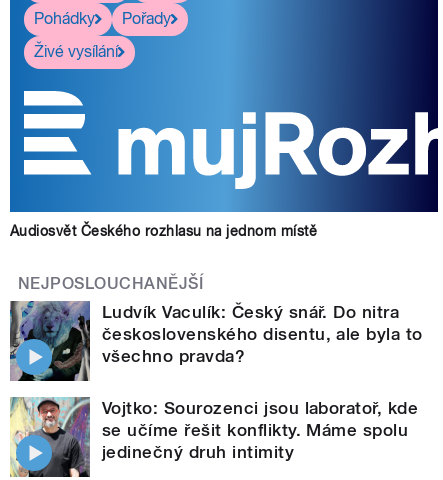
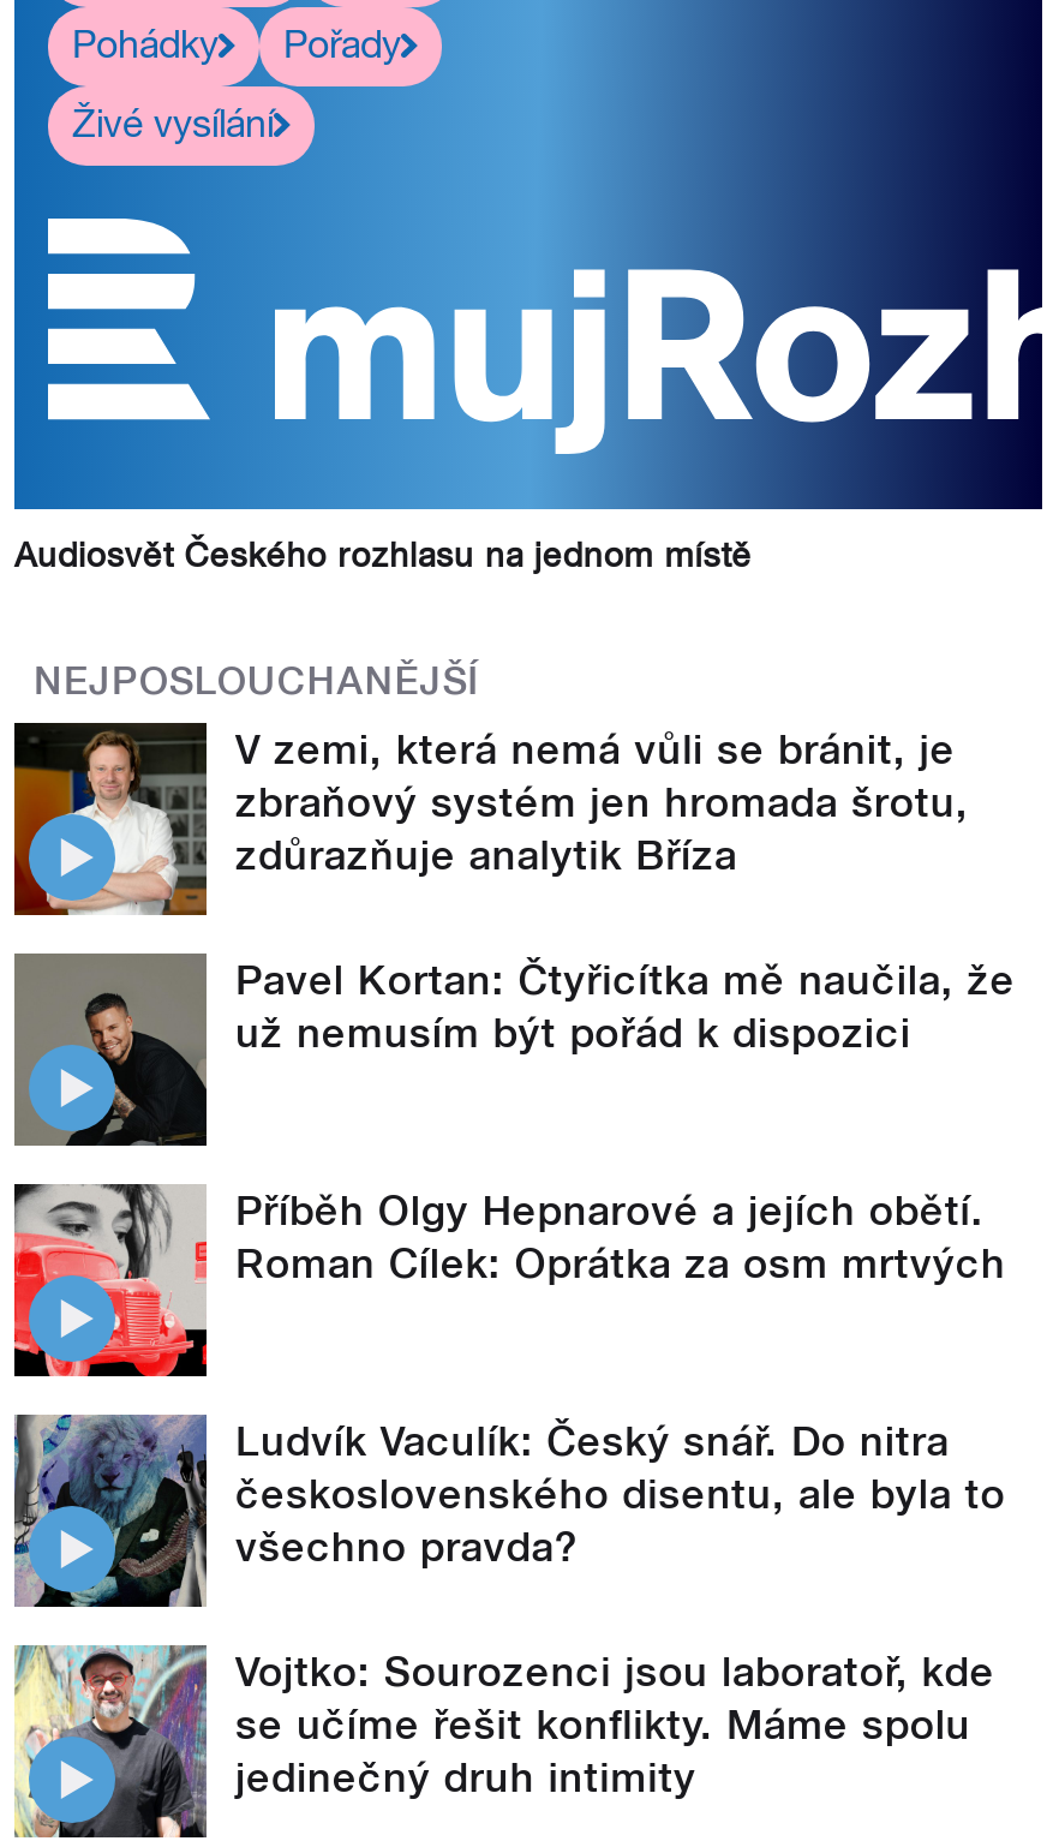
+ [image]
+ V zemi, která nemá vůli se bránit, je
+ zbraňový systém jen hromada šrotu,
+ zdůrazňuje analytik Bříza
+ Pavel Kortan: Čtyřicítka mě naučila, že
+ už nemusím být pořád k dispozici

+ [image]
+ Příběh Olgy Hepnarové a jejích obětí.
+ Roman Cílek: Oprátka za osm mrtvých

+ [image]
